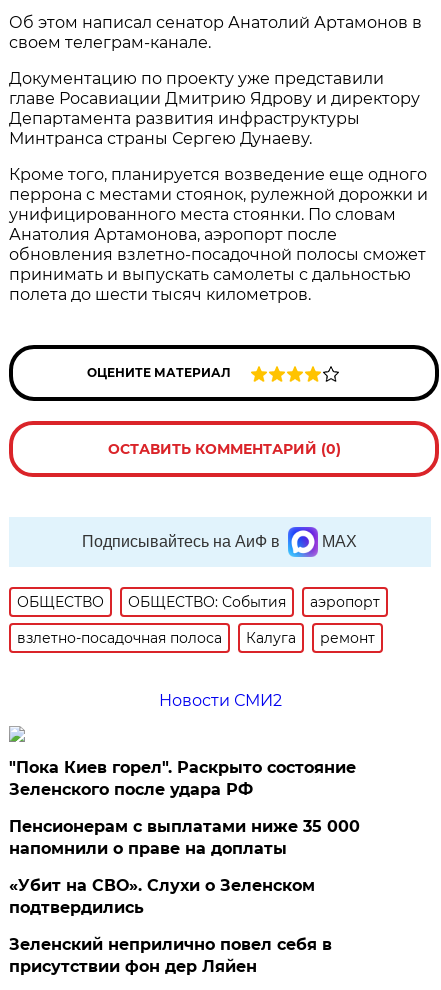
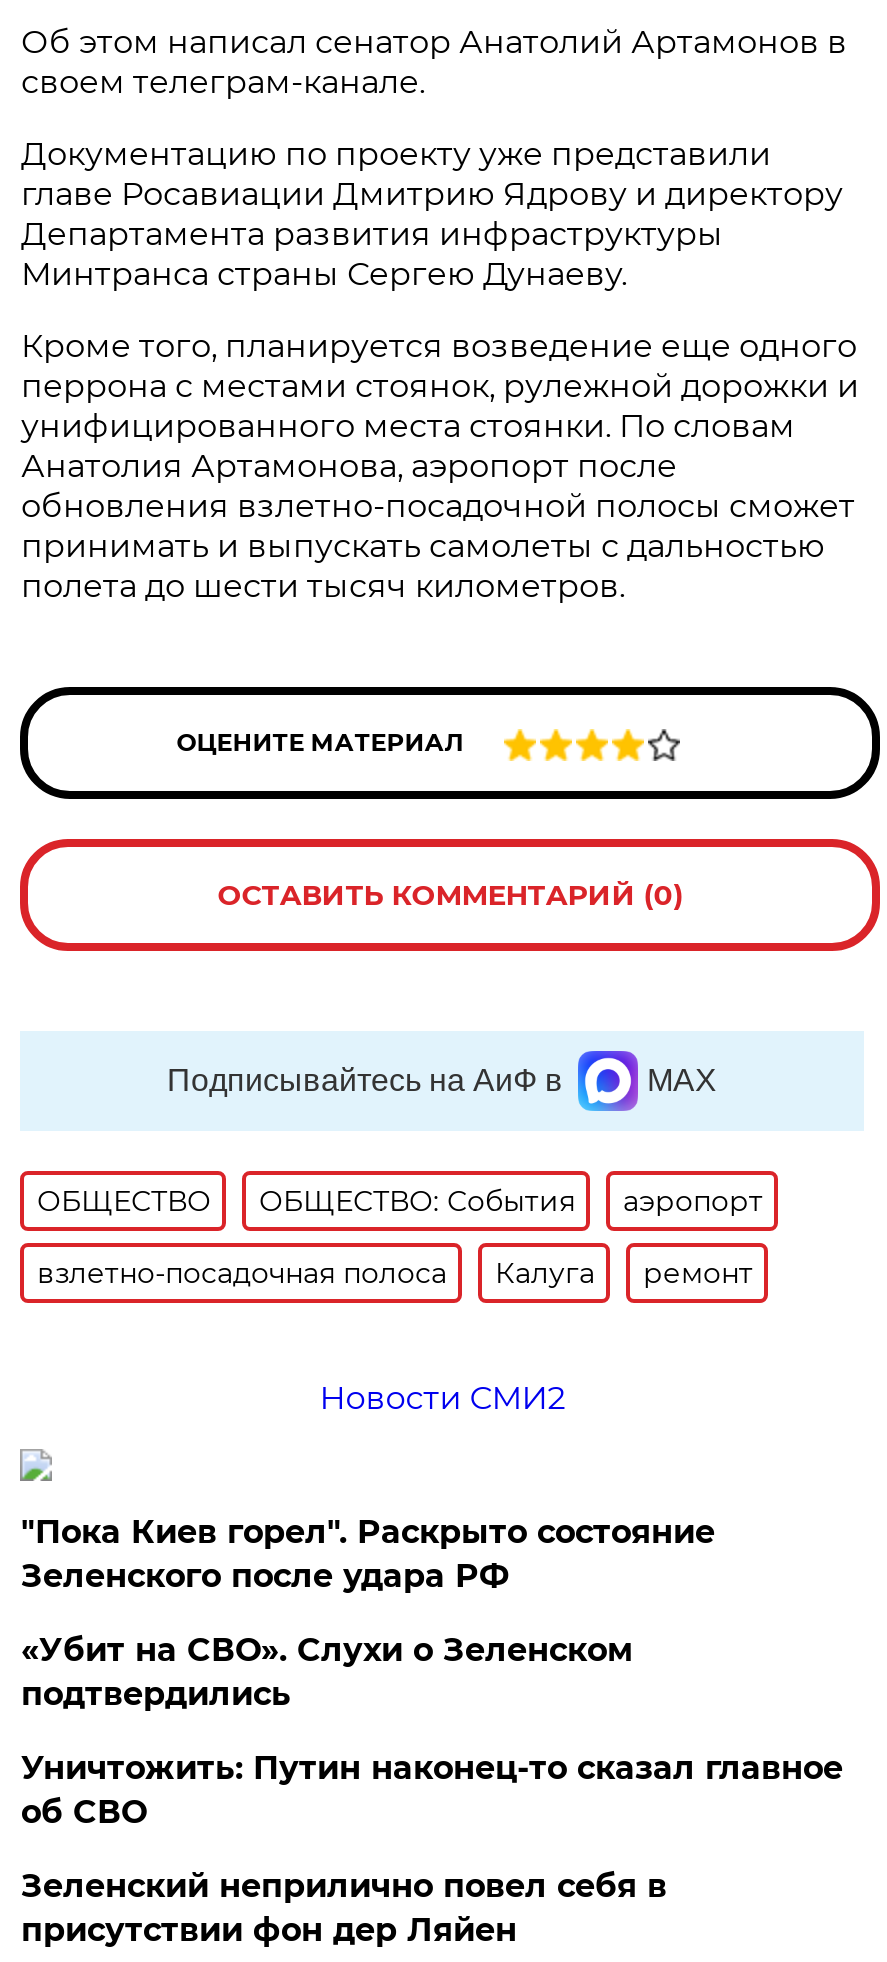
- Пенсионерам с выплатами ниже 35 000
- напомнили о праве на доплаты

moved up: «Убит на СВО». Слухи о Зеленском | подтвердились

+ Уничтожить: Путин наконец-то сказал главное
+ об СВО
